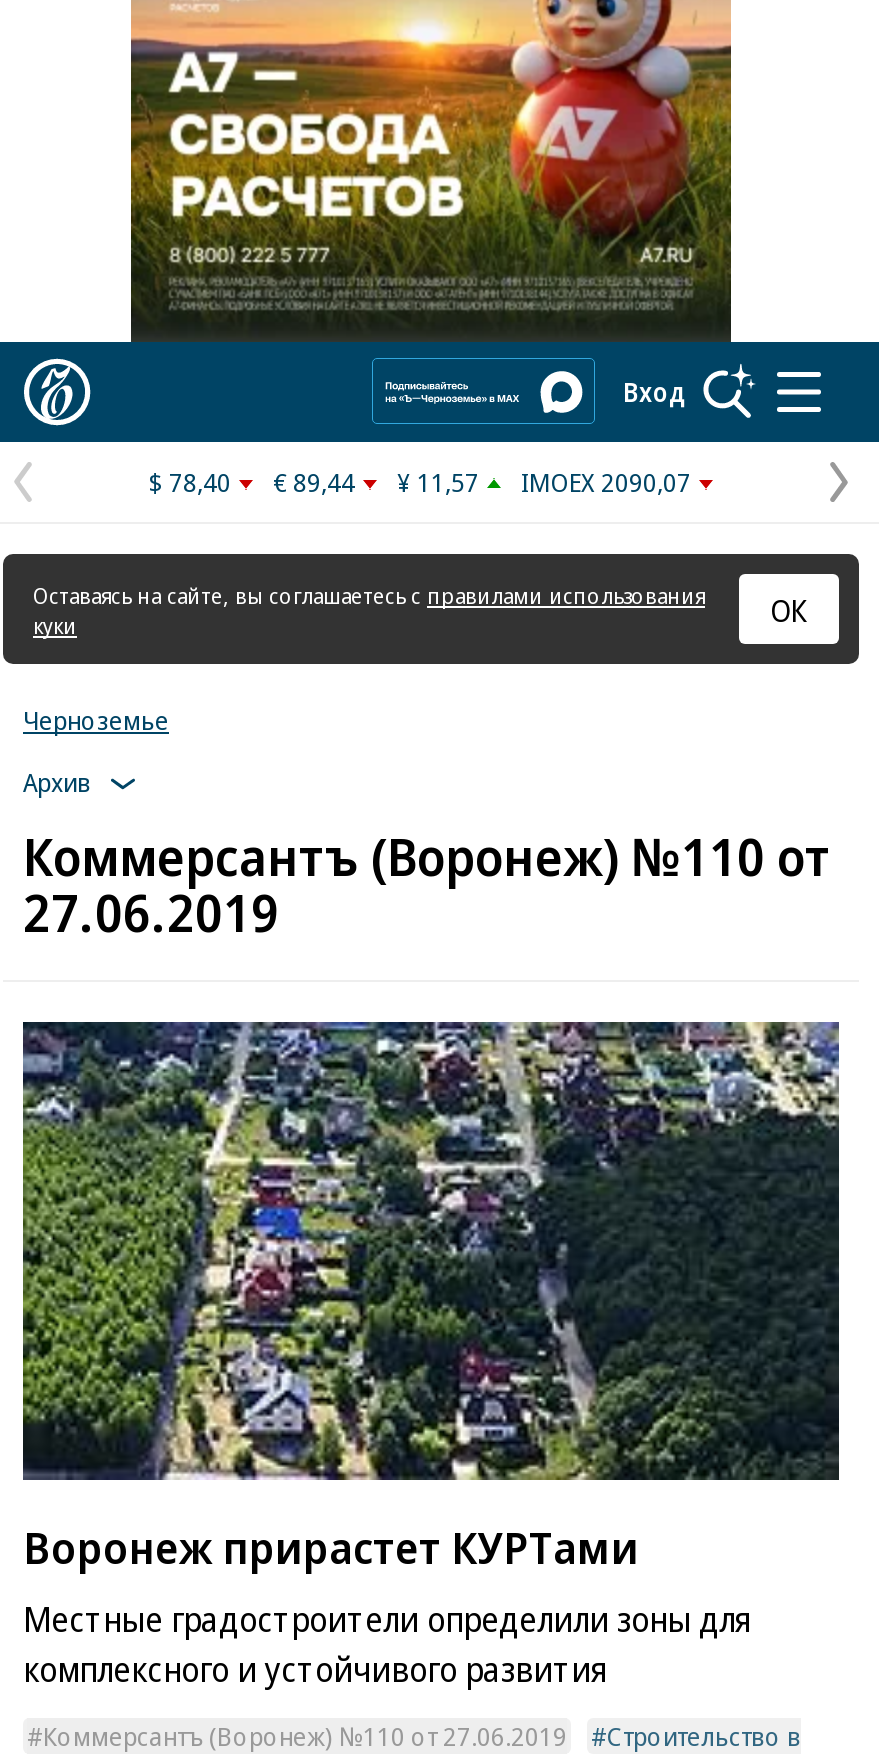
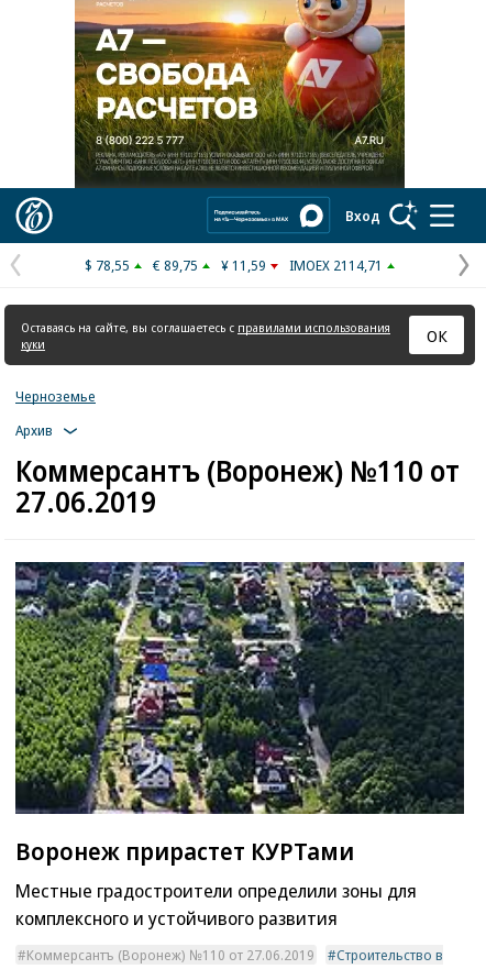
- $ 78,40
+ $ 78,55

- € 89,44
+ € 89,75

- ¥ 11,57
+ ¥ 11,59

- IMOEX 2090,07
+ IMOEX 2114,71
